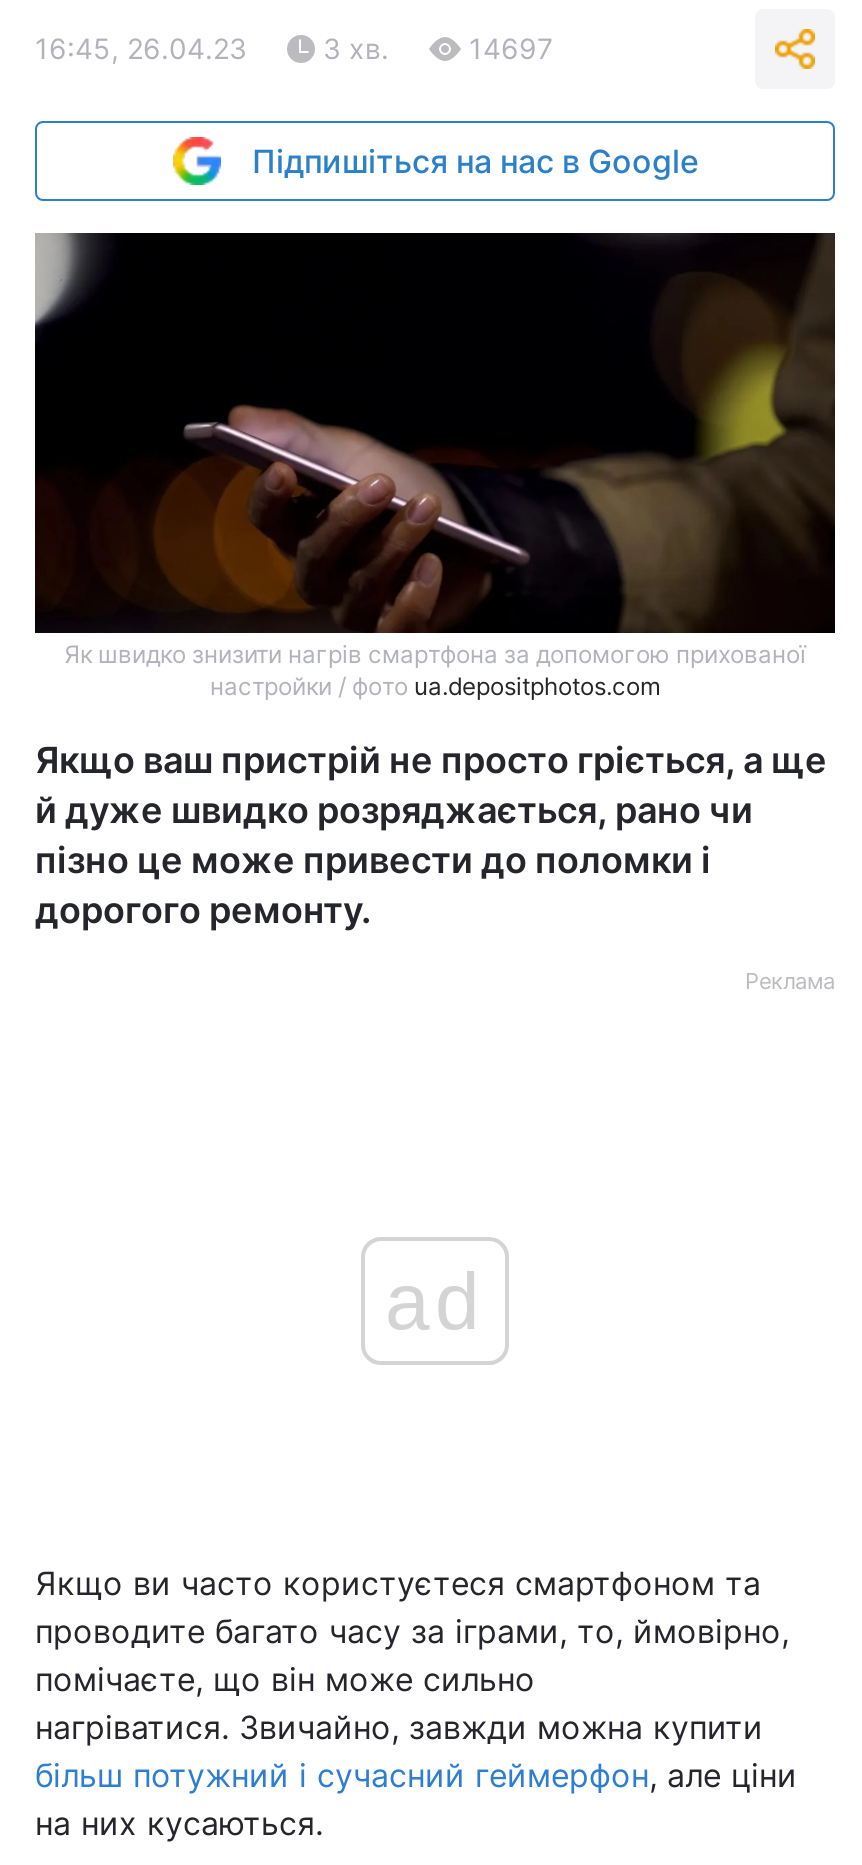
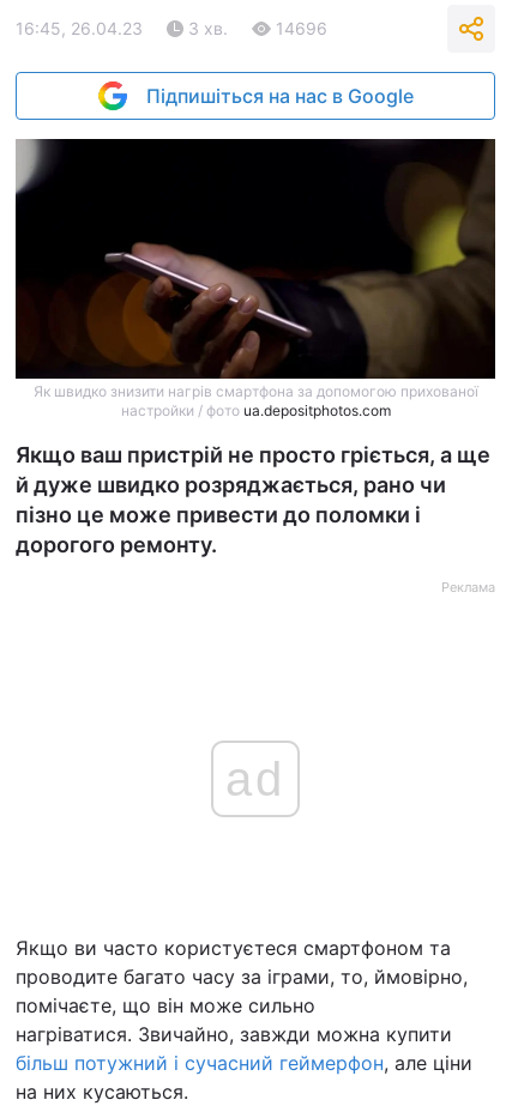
- 14697
+ 14696
